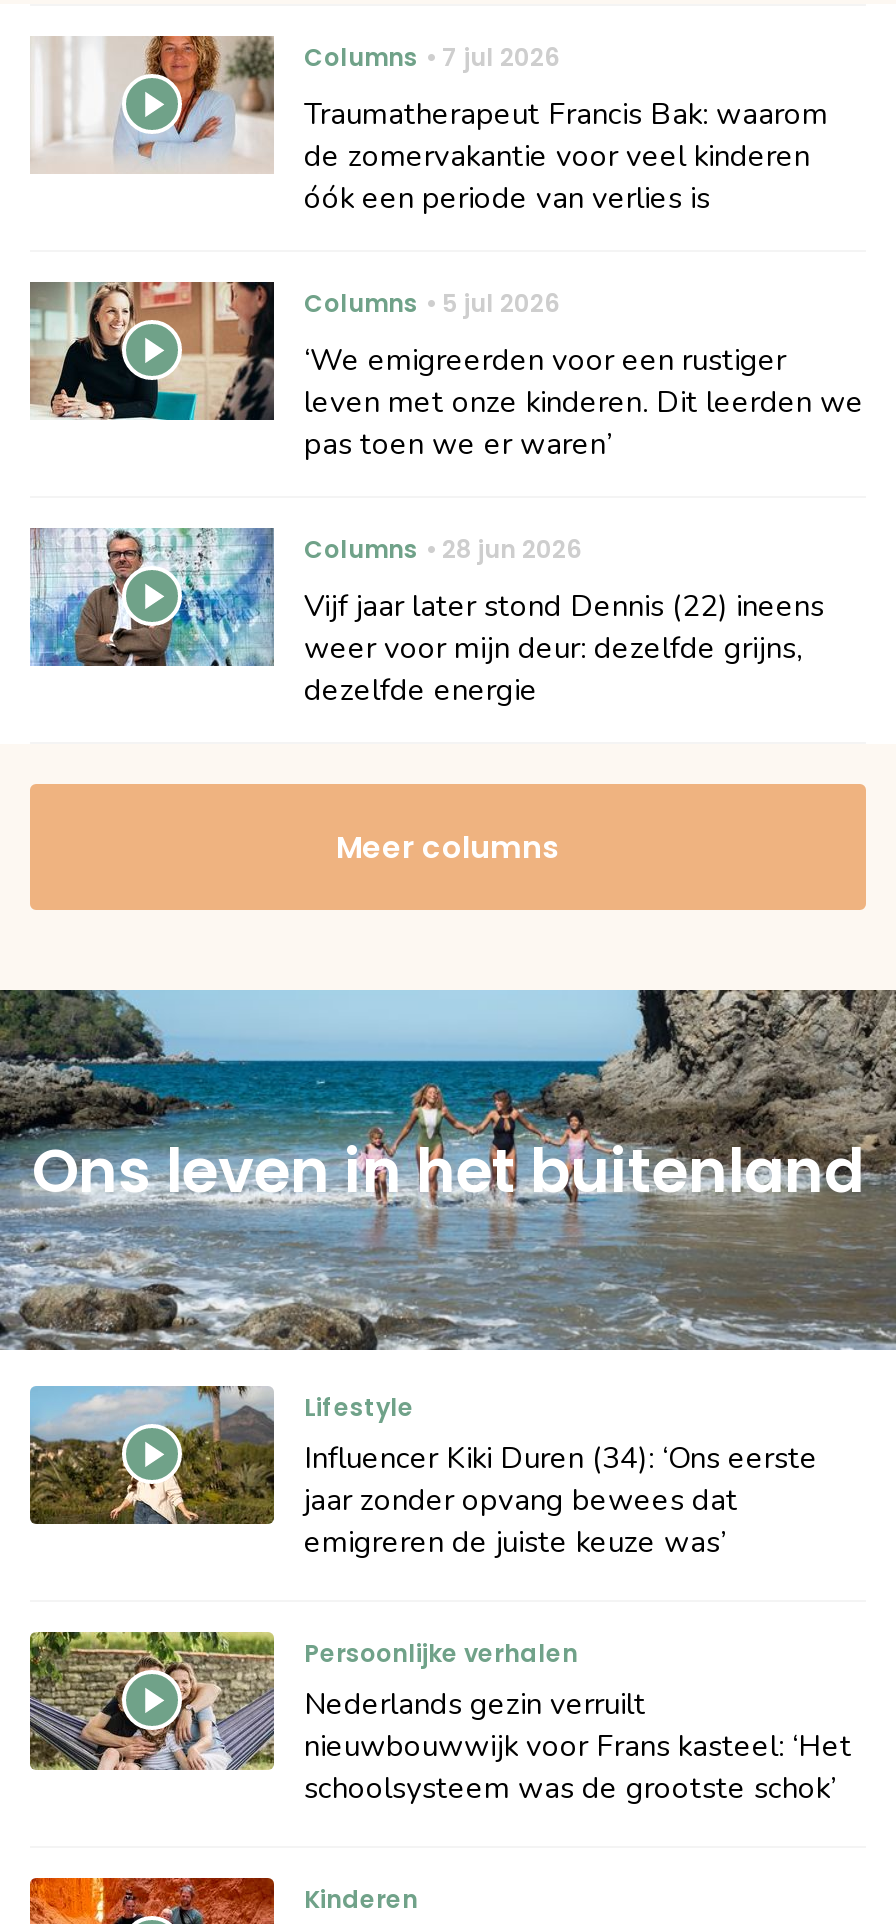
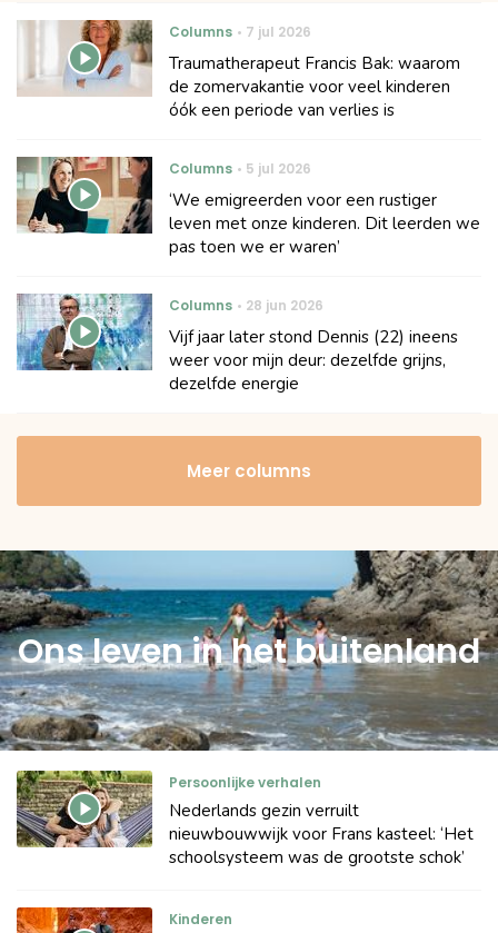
- [image]
- Lifestyle
- Influencer Kiki Duren (34): ‘Ons eerste
- jaar zonder opvang bewees dat
- emigreren de juiste keuze was’
